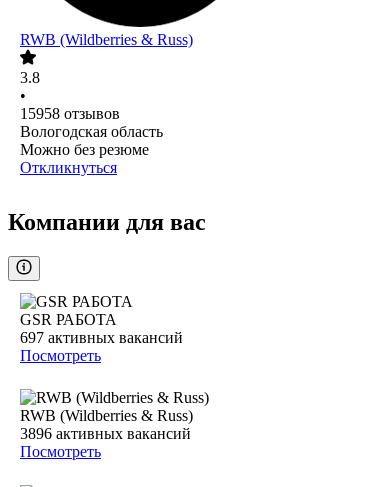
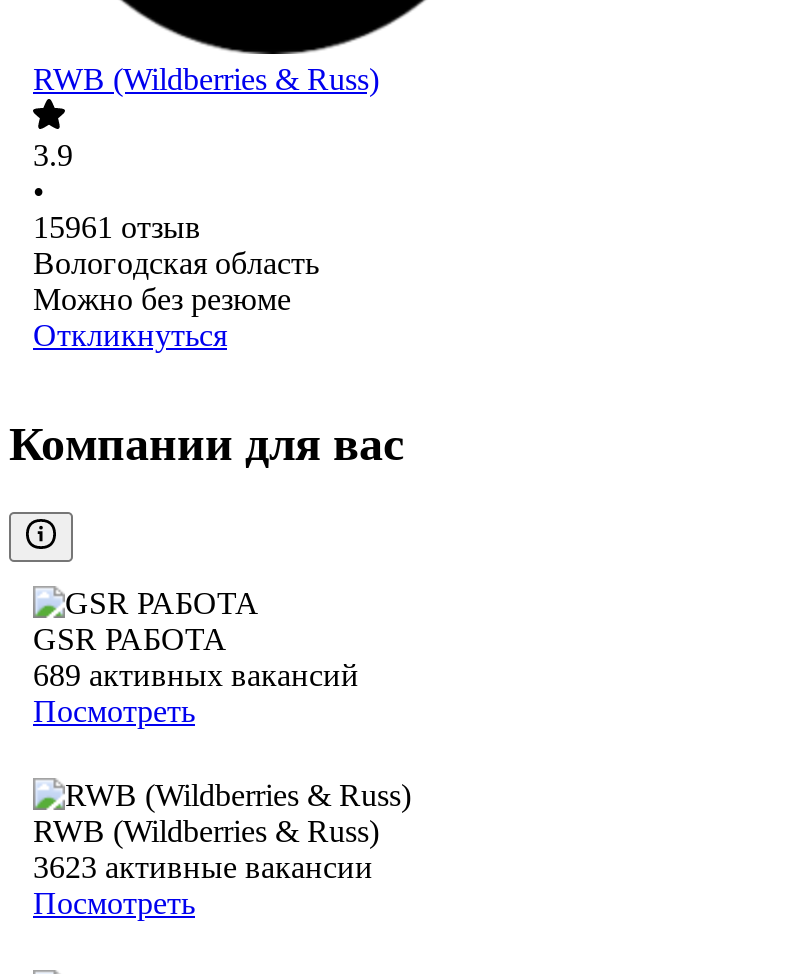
- 3.8
+ 3.9

- 15958 отзывов
+ 15961 отзыв

- 697 активных вакансий
+ 689 активных вакансий

- 3896 активных вакансий
+ 3623 активные вакансии
